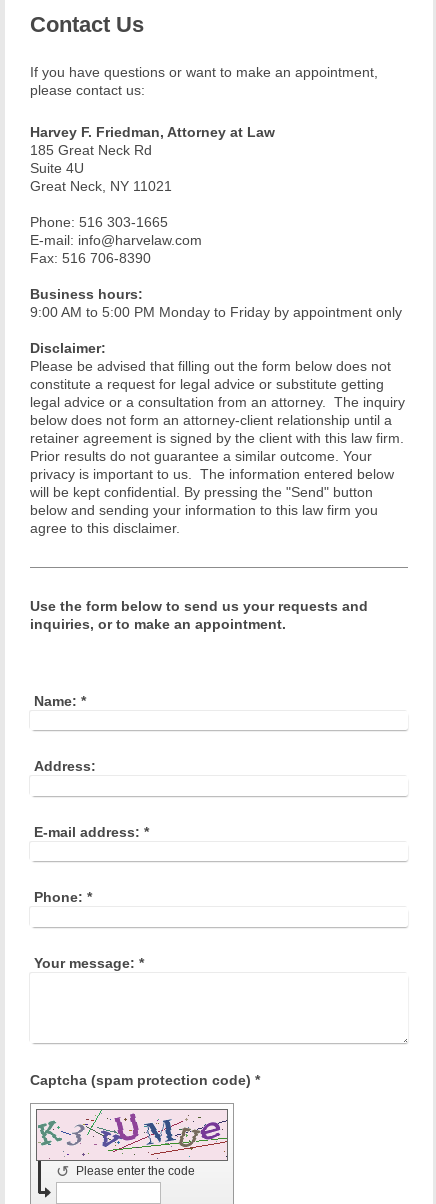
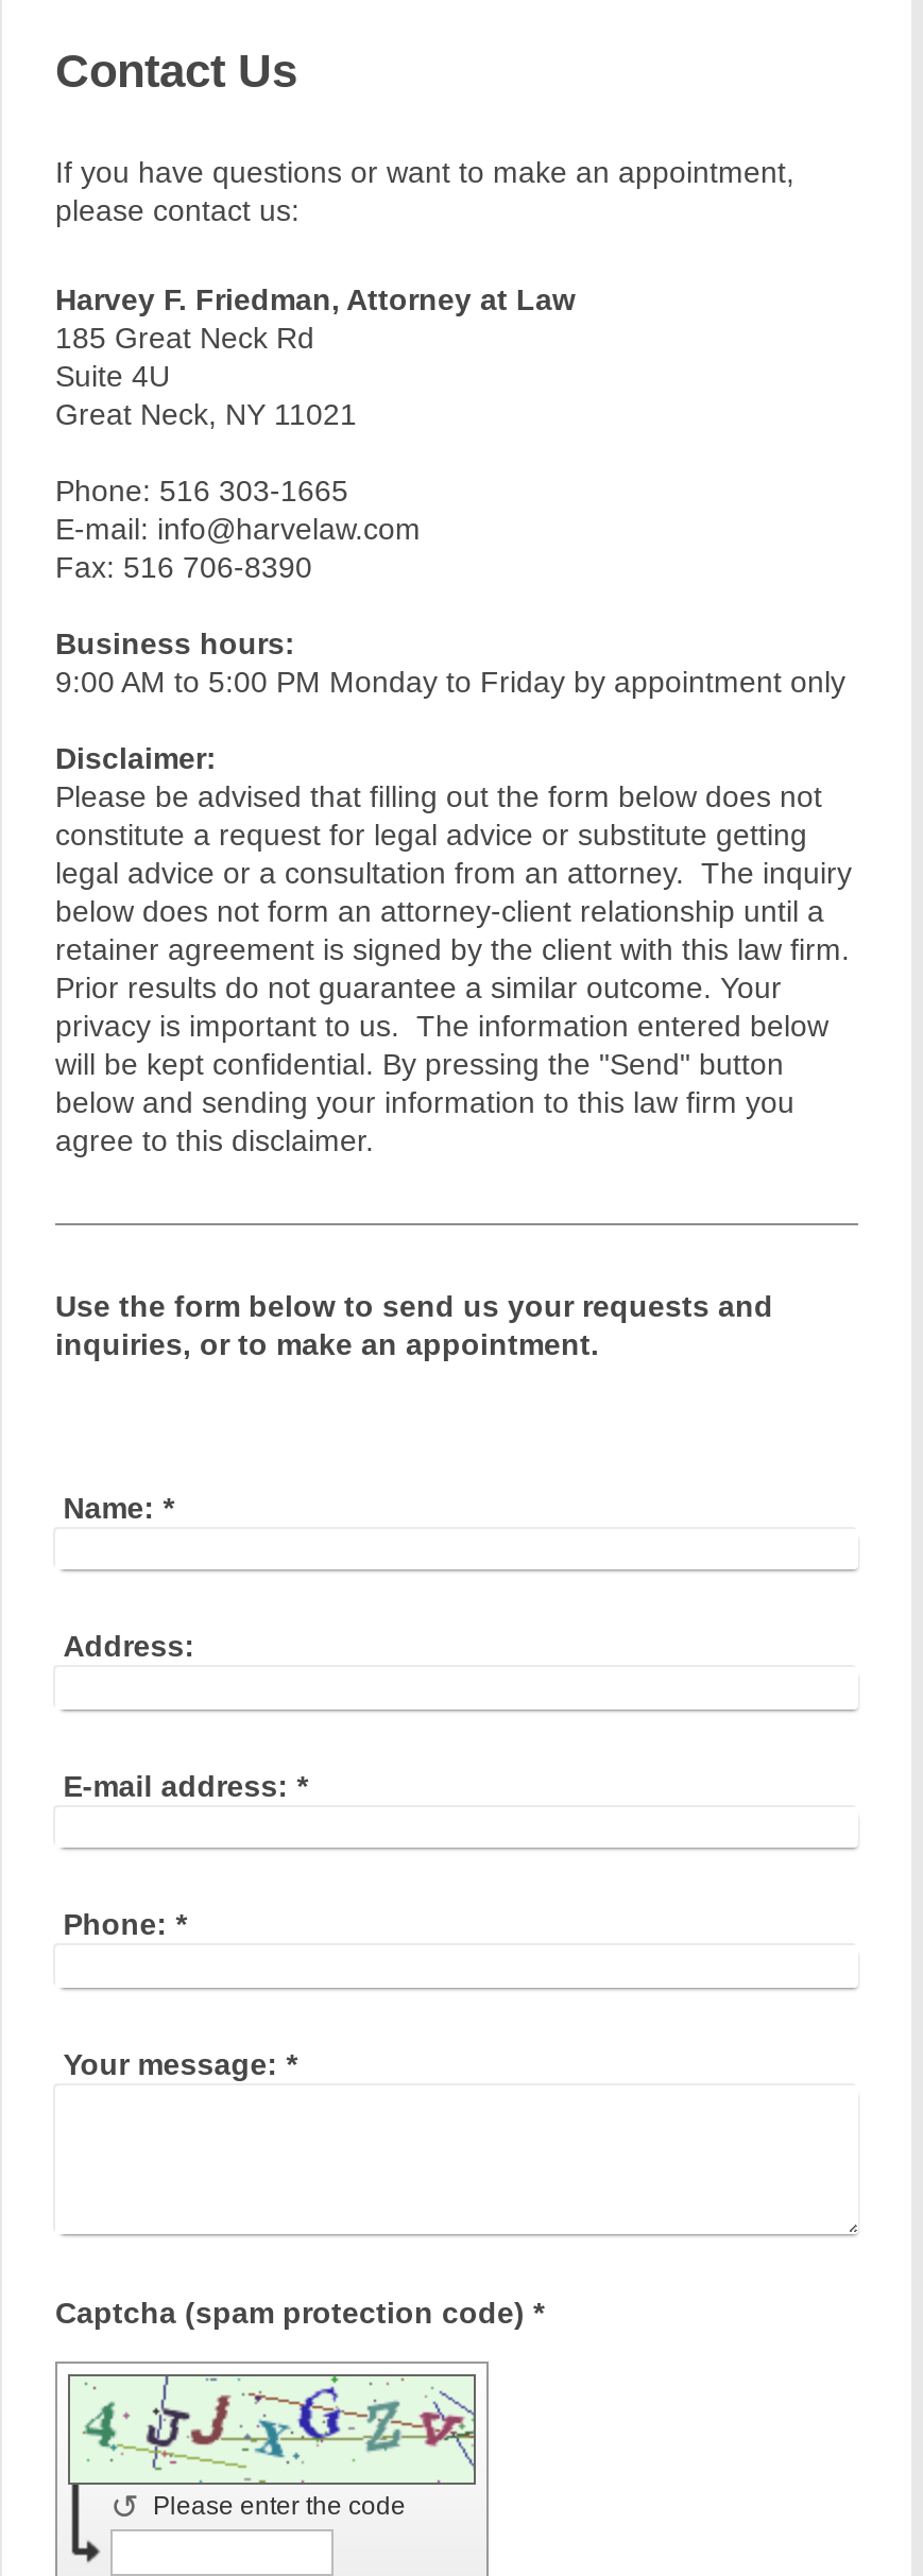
- [image]
+ [image]
